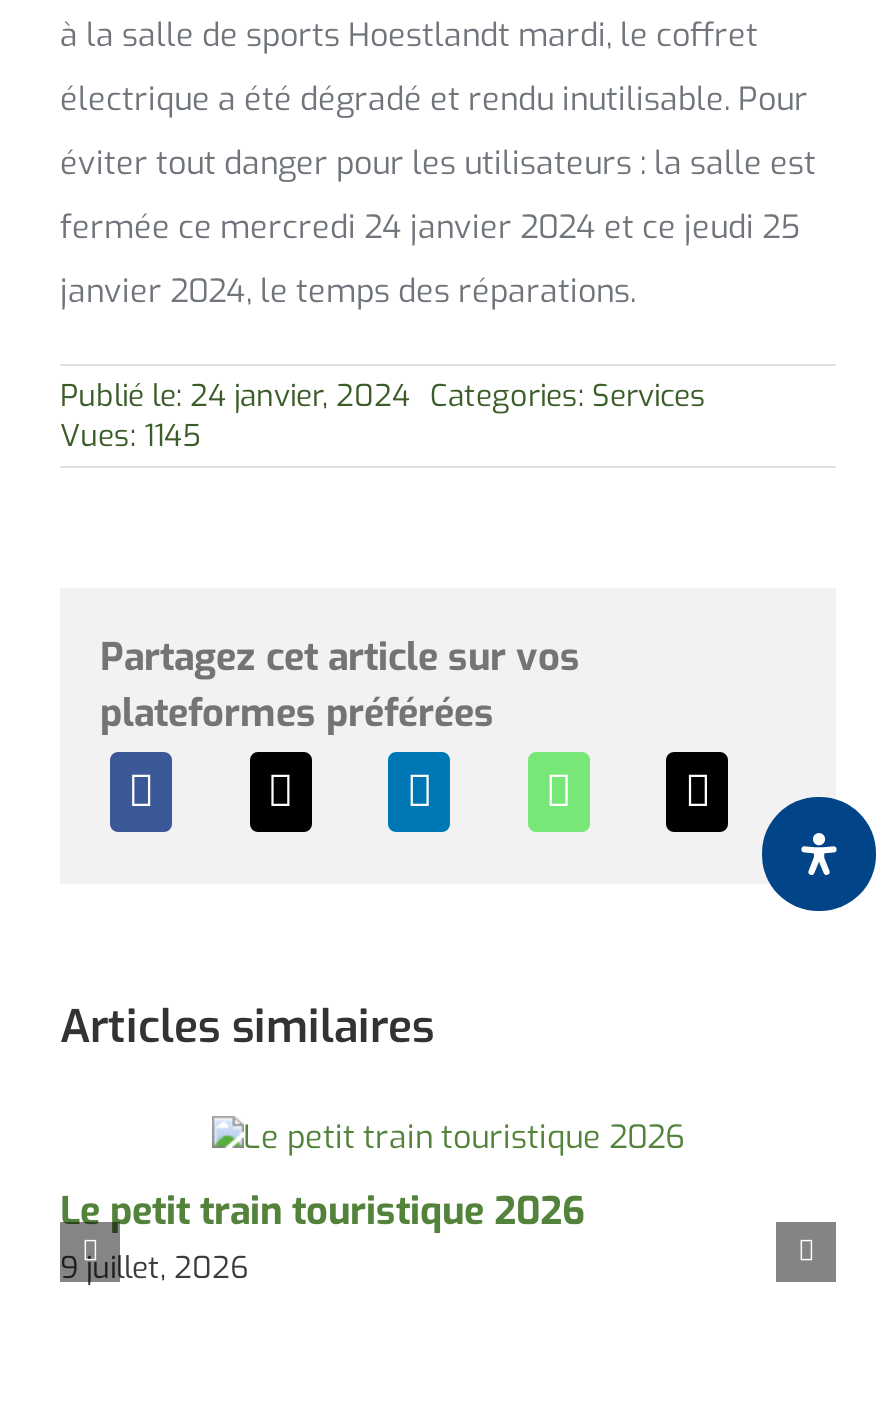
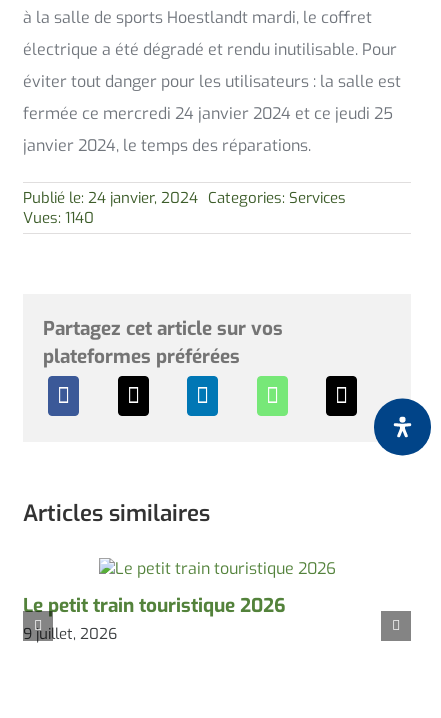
- Vues: 1145
+ Vues: 1140
